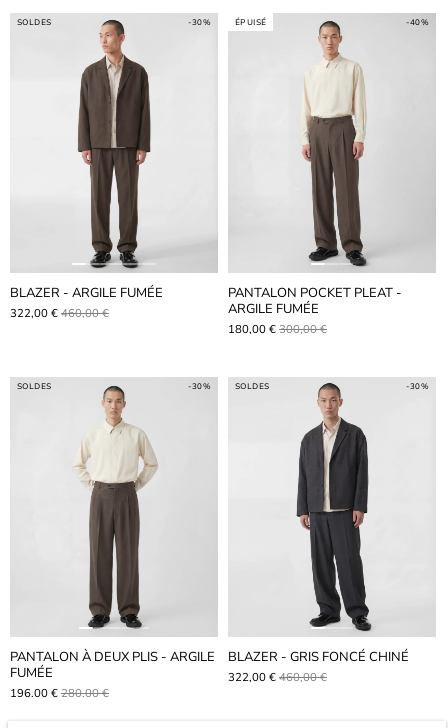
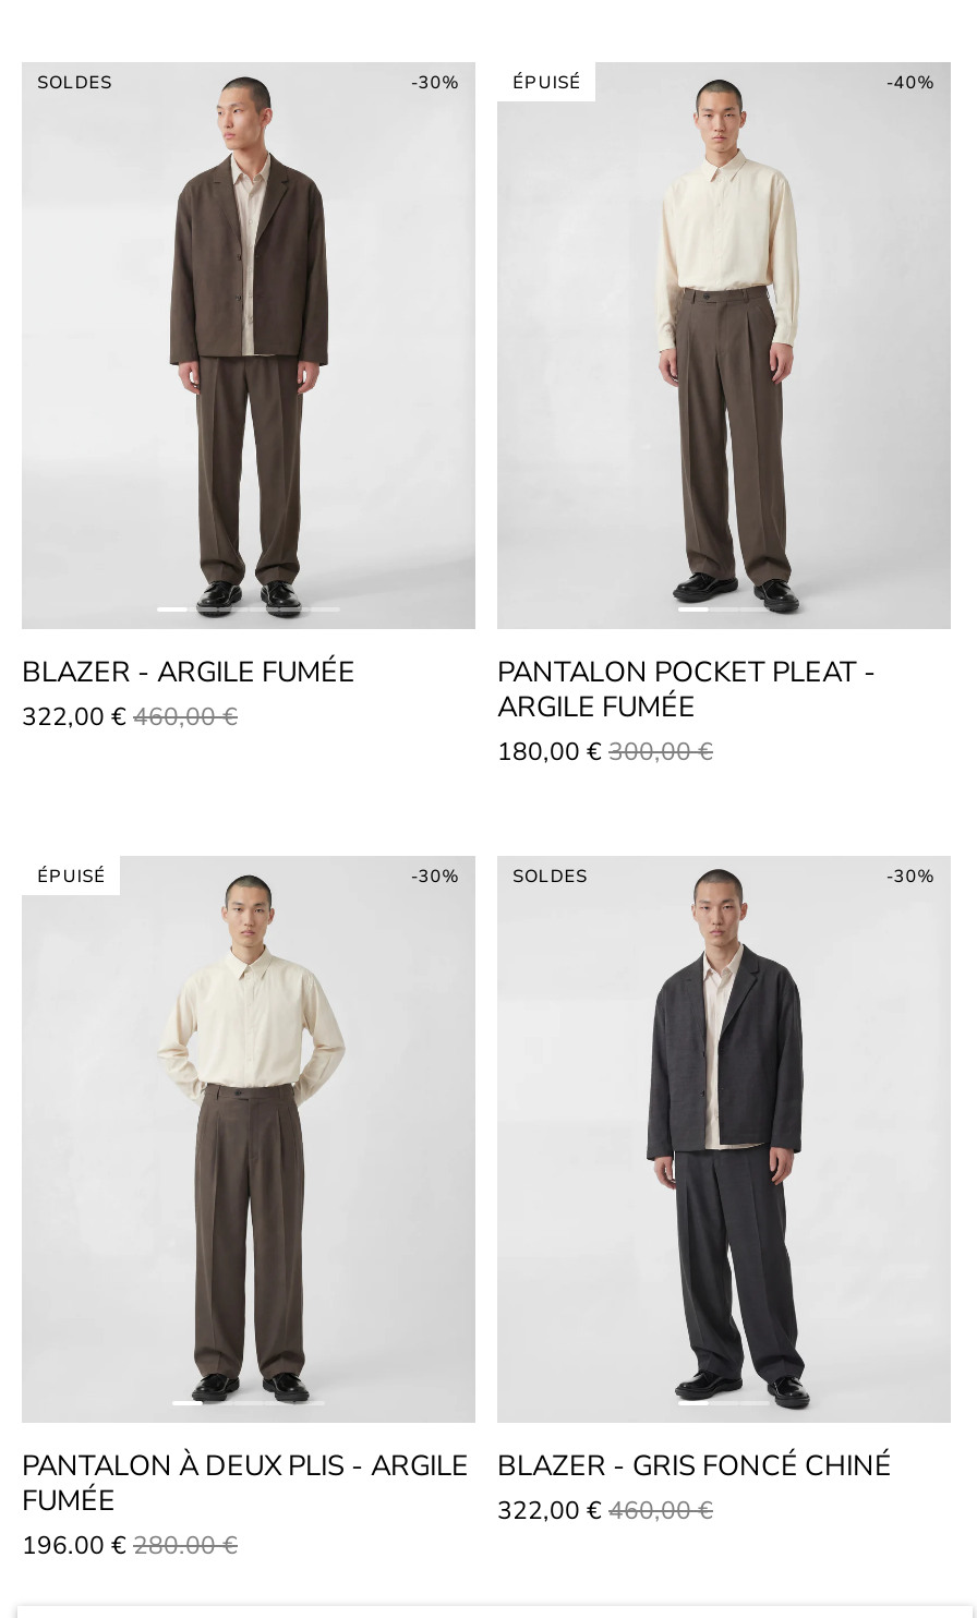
- SOLDES
+ ÉPUISÉ
